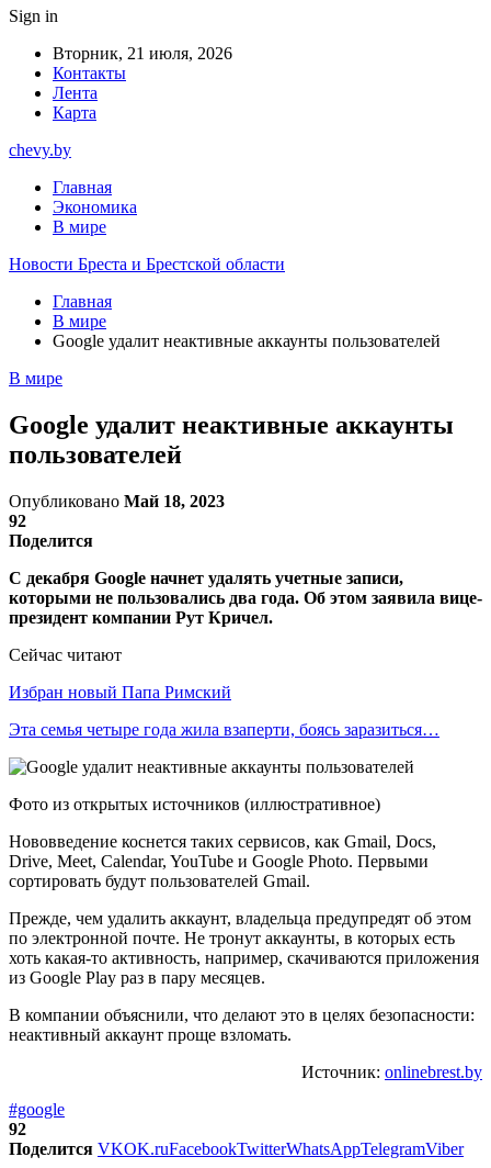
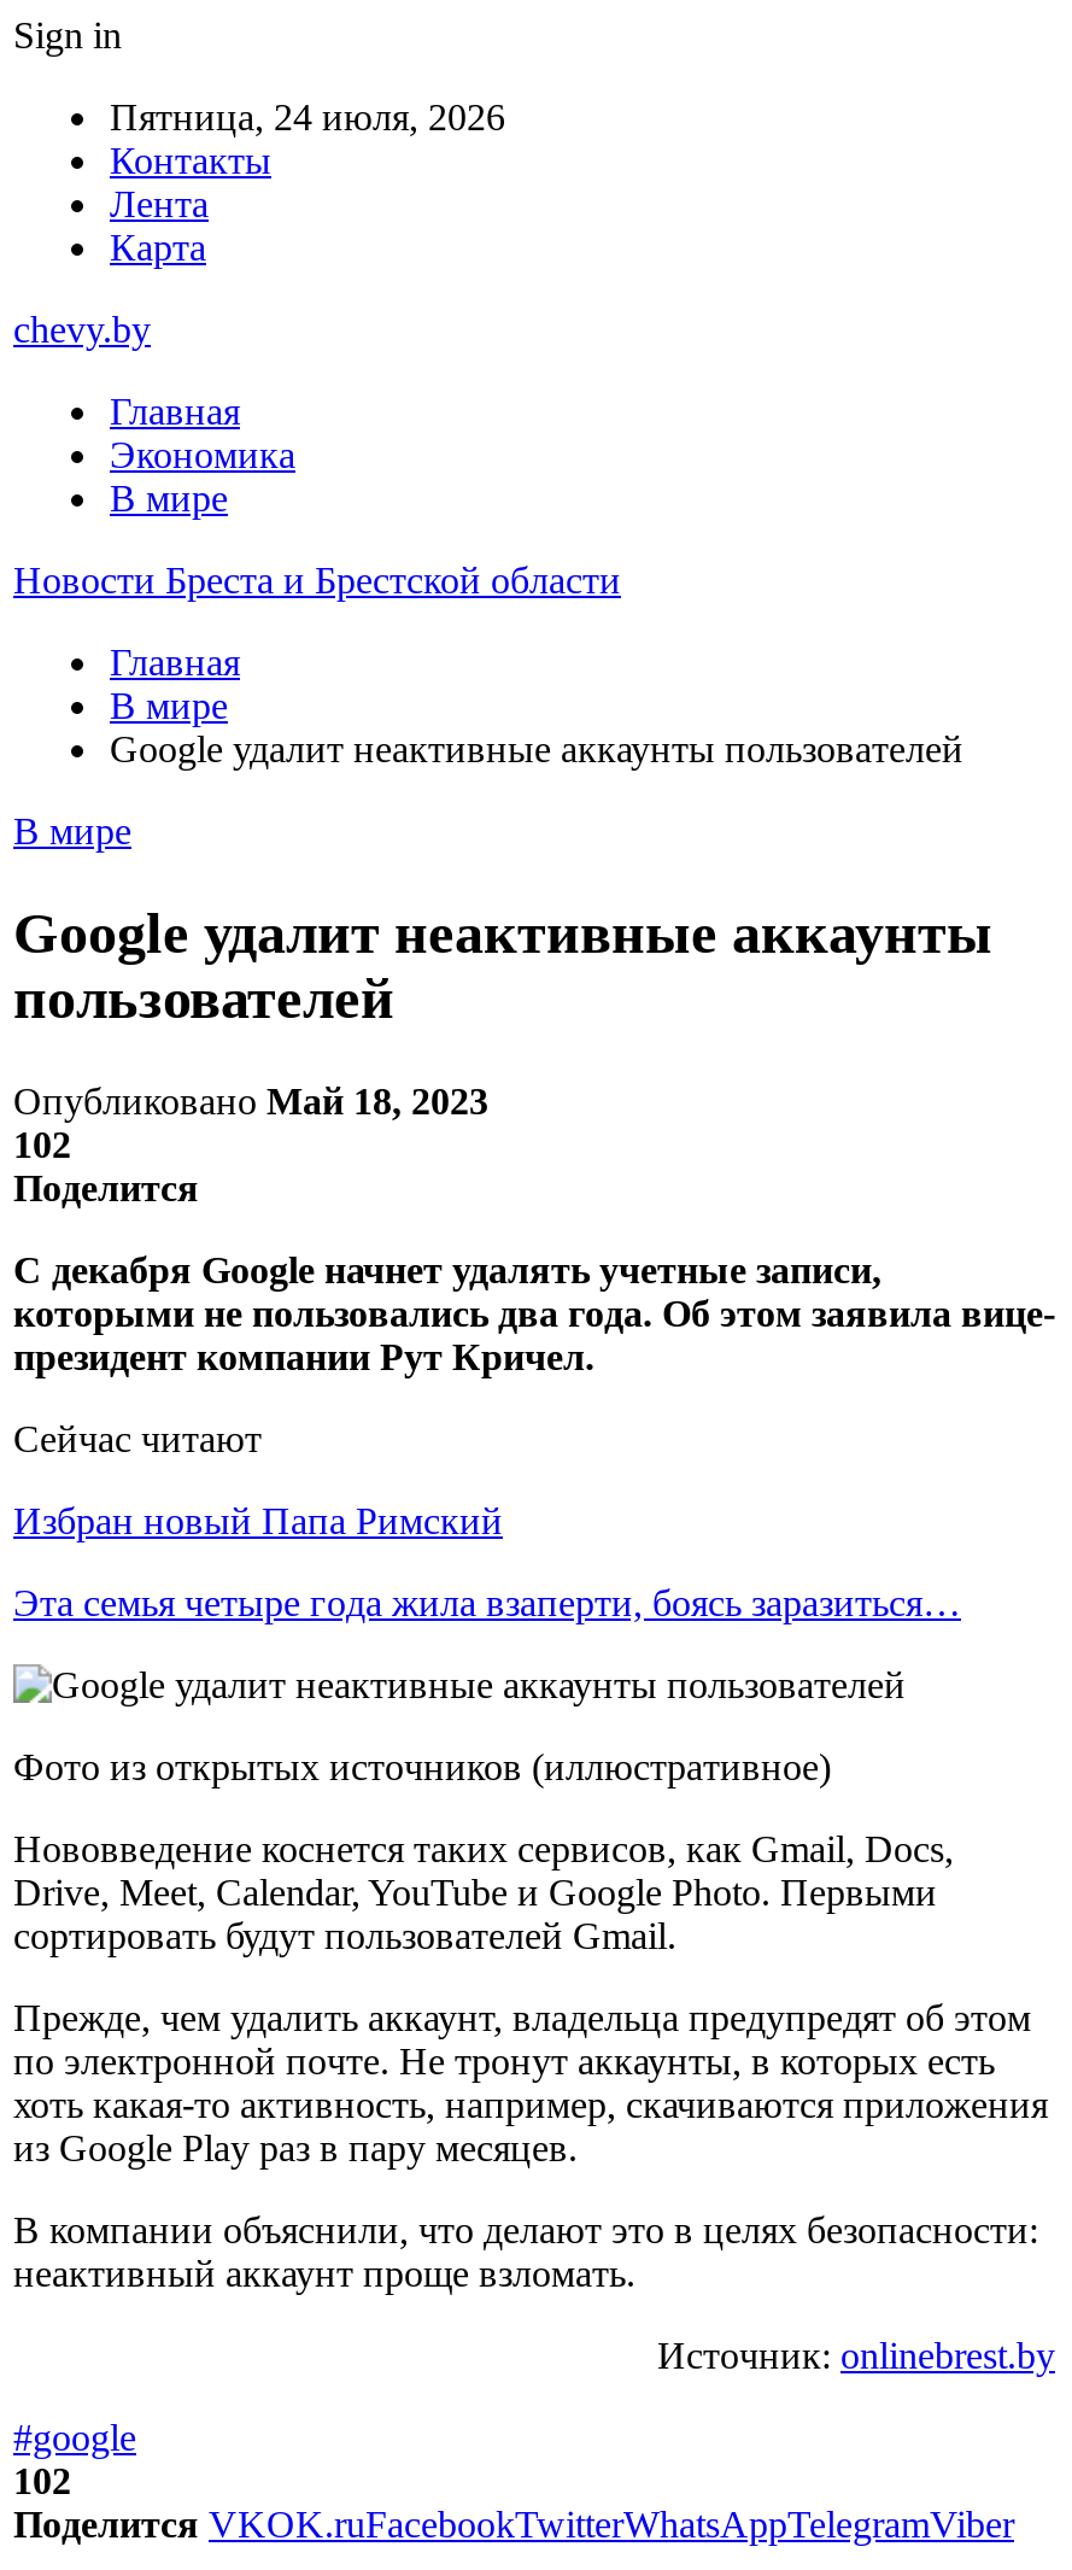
- Вторник, 21 июля, 2026
+ Пятница, 24 июля, 2026

- 92
+ 102

- 92
+ 102
